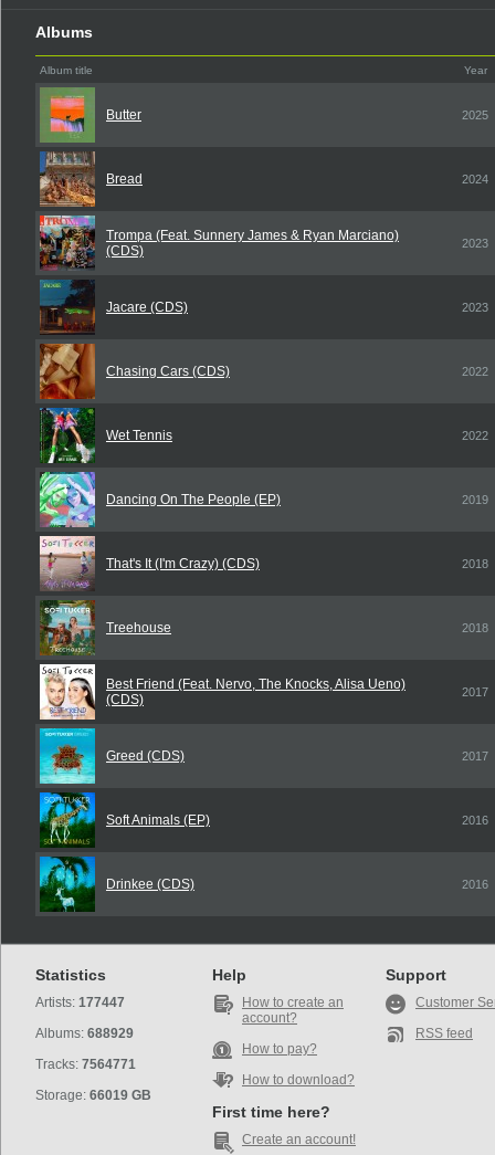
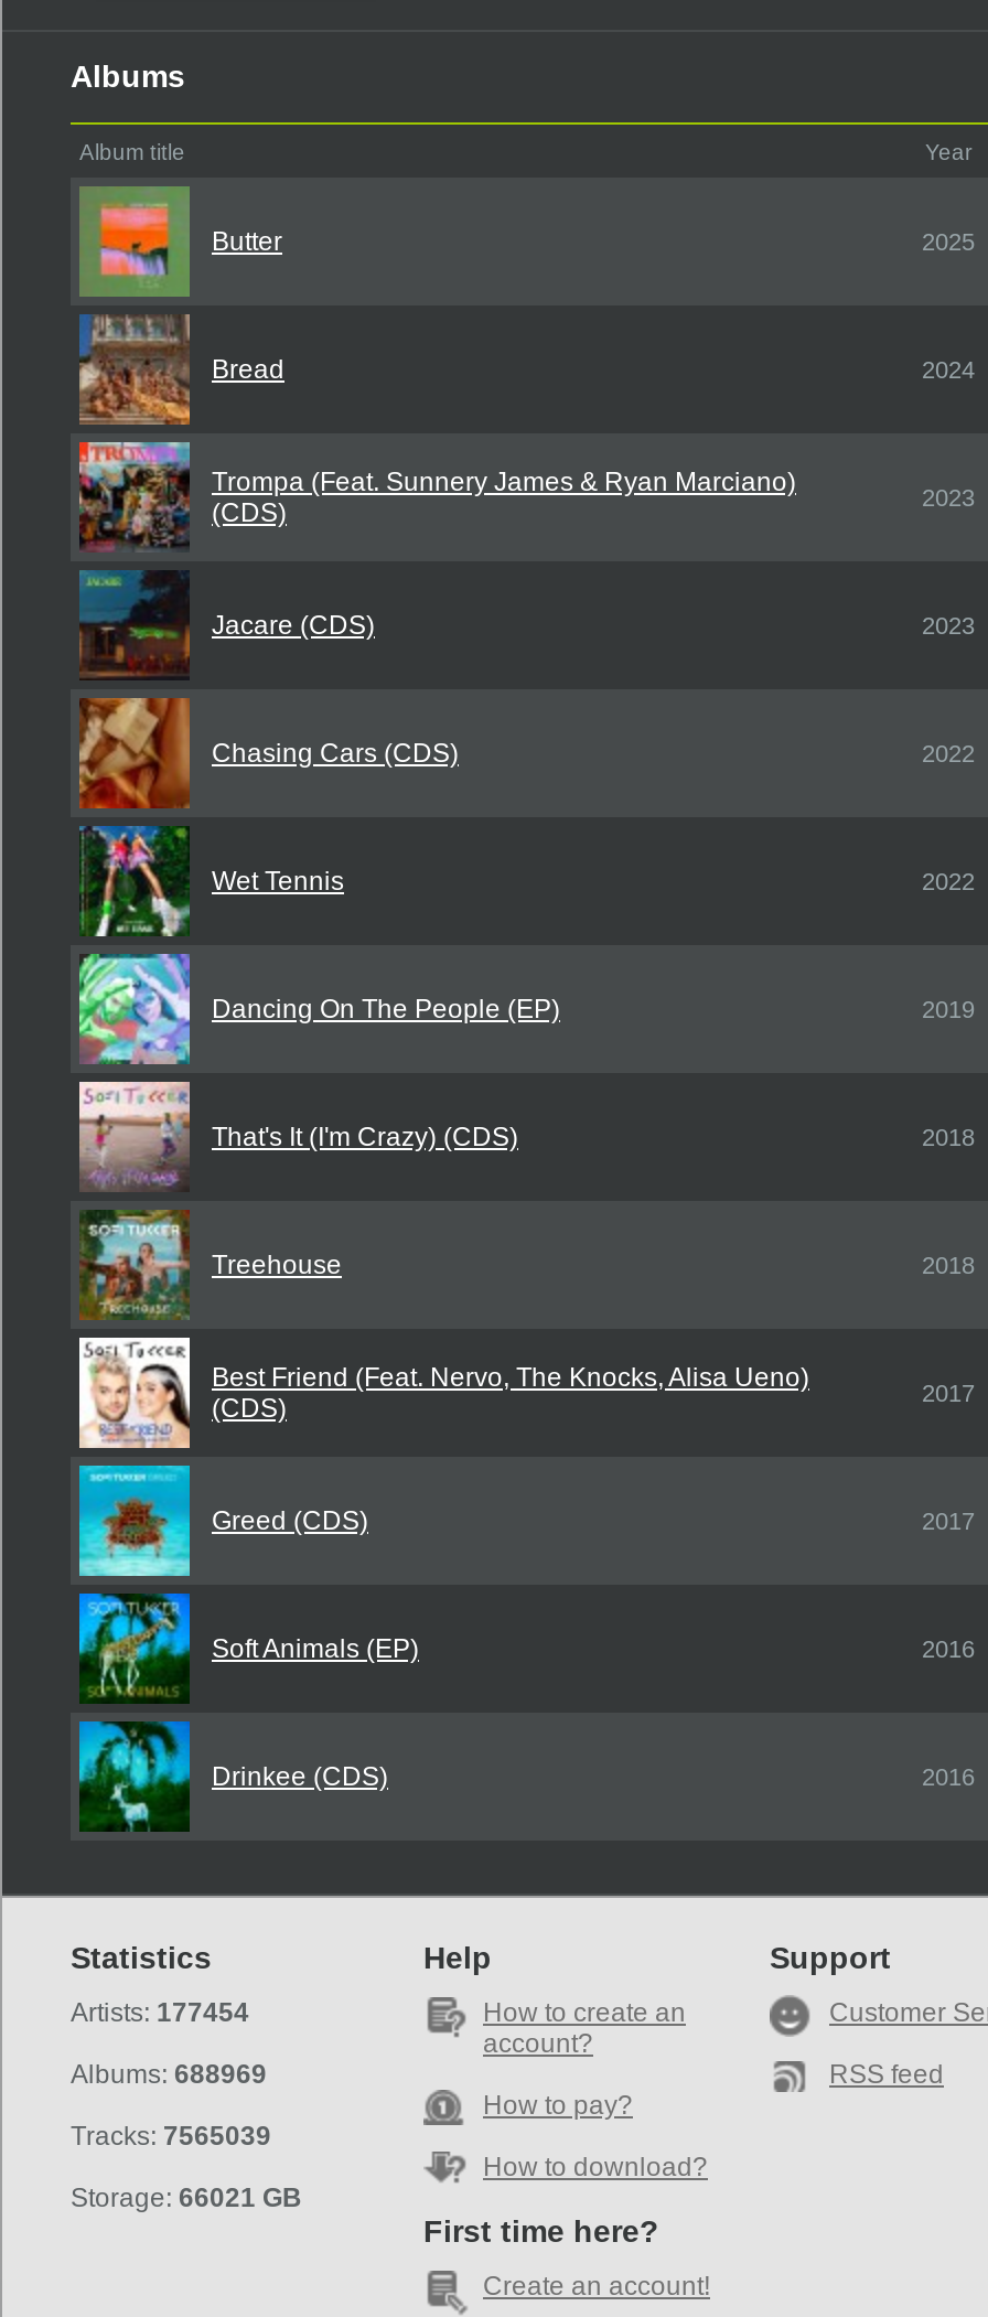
- Artists: 177447
+ Artists: 177454

- Albums: 688929
+ Albums: 688969

- Tracks: 7564771
+ Tracks: 7565039

- Storage: 66019 GB
+ Storage: 66021 GB
